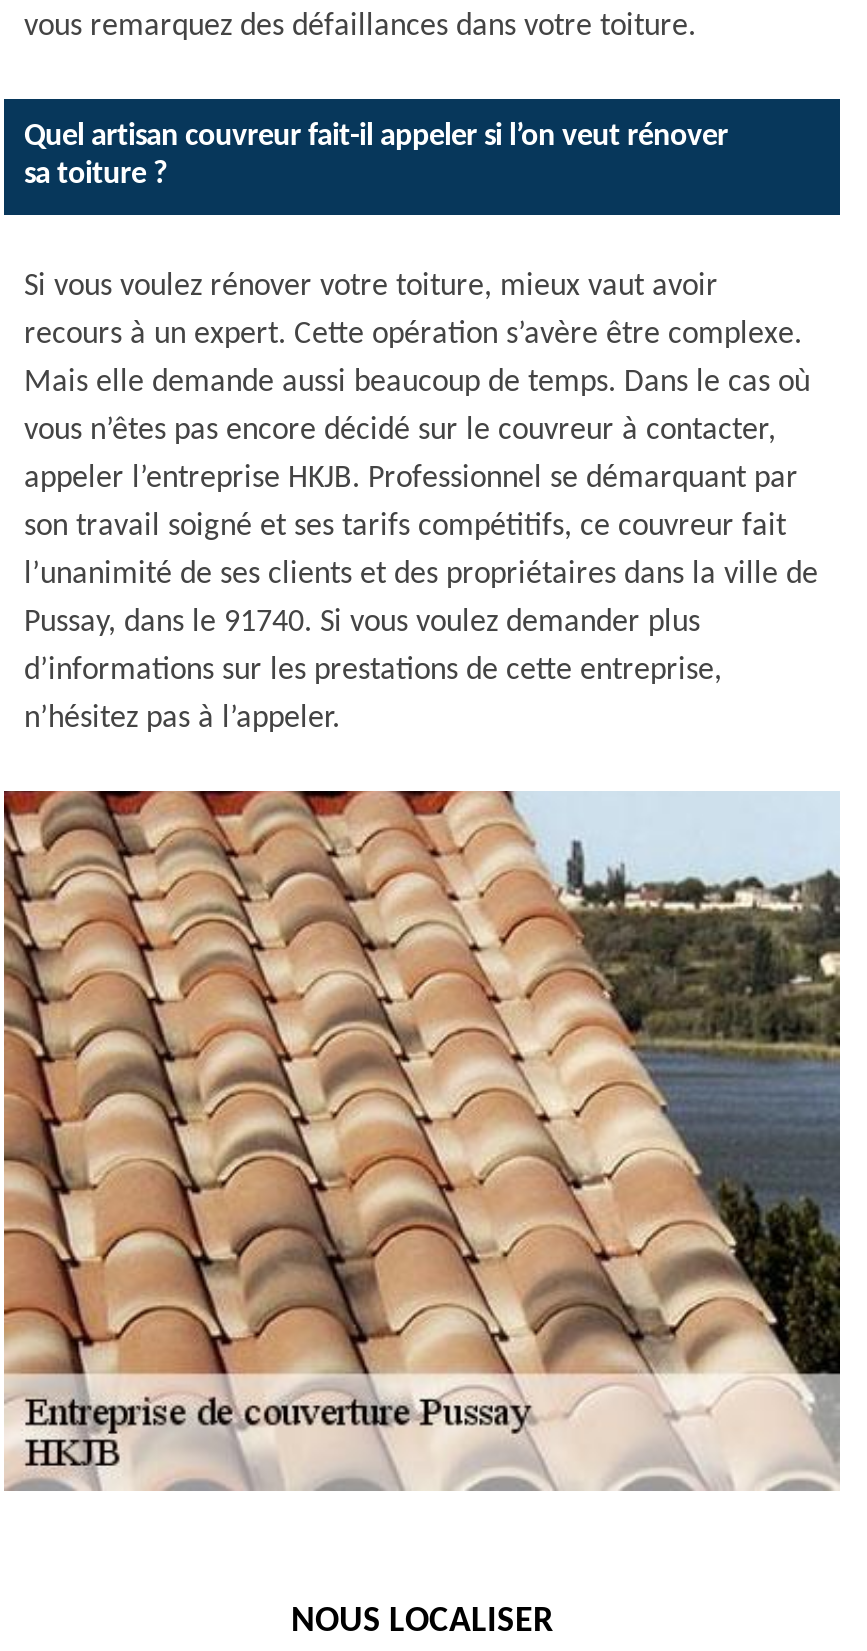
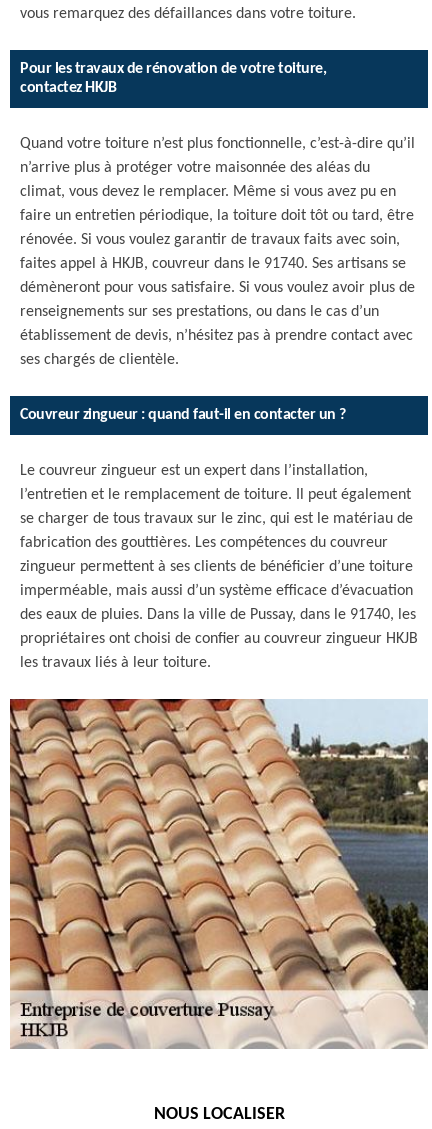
- Quel artisan couvreur fait-il appeler si l’on veut rénover
- sa toiture ?
- Si vous voulez rénover votre toiture, mieux vaut avoir
- recours à un expert. Cette opération s’avère être complexe.
- Mais elle demande aussi beaucoup de temps. Dans le cas où
- vous n’êtes pas encore décidé sur le couvreur à contacter,
- appeler l’entreprise HKJB. Professionnel se démarquant par
- son travail soigné et ses tarifs compétitifs, ce couvreur fait
- l’unanimité de ses clients et des propriétaires dans la ville de
- Pussay, dans le 91740. Si vous voulez demander plus
- d’informations sur les prestations de cette entreprise,
- n’hésitez pas à l’appeler.
+ Pour les travaux de rénovation de votre toiture,
+ contactez HKJB
+ Quand votre toiture n’est plus fonctionnelle, c’est-à-dire qu’il
+ n’arrive plus à protéger votre maisonnée des aléas du
+ climat, vous devez le remplacer. Même si vous avez pu en
+ faire un entretien périodique, la toiture doit tôt ou tard, être
+ rénovée. Si vous voulez garantir de travaux faits avec soin,
+ faites appel à HKJB, couvreur dans le 91740. Ses artisans se
+ démèneront pour vous satisfaire. Si vous voulez avoir plus de
+ renseignements sur ses prestations, ou dans le cas d’un
+ établissement de devis, n’hésitez pas à prendre contact avec
+ ses chargés de clientèle.
+ Couvreur zingueur : quand faut-il en contacter un ?
+ Le couvreur zingueur est un expert dans l’installation,
+ l’entretien et le remplacement de toiture. Il peut également
+ se charger de tous travaux sur le zinc, qui est le matériau de
+ fabrication des gouttières. Les compétences du couvreur
+ zingueur permettent à ses clients de bénéficier d’une toiture
+ imperméable, mais aussi d’un système efficace d’évacuation
+ des eaux de pluies. Dans la ville de Pussay, dans le 91740, les
+ propriétaires ont choisi de confier au couvreur zingueur HKJB
+ les travaux liés à leur toiture.
